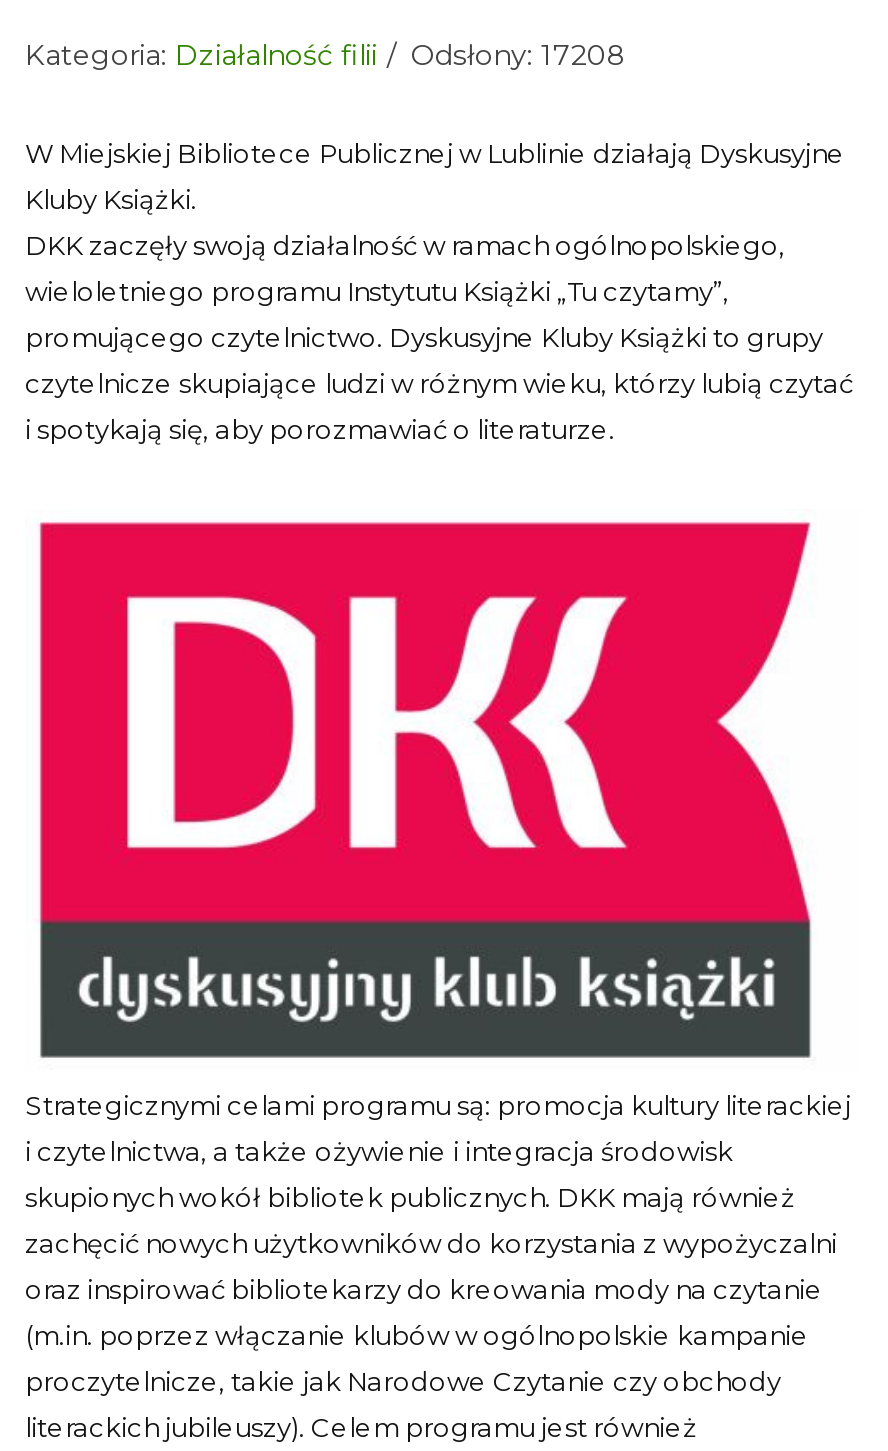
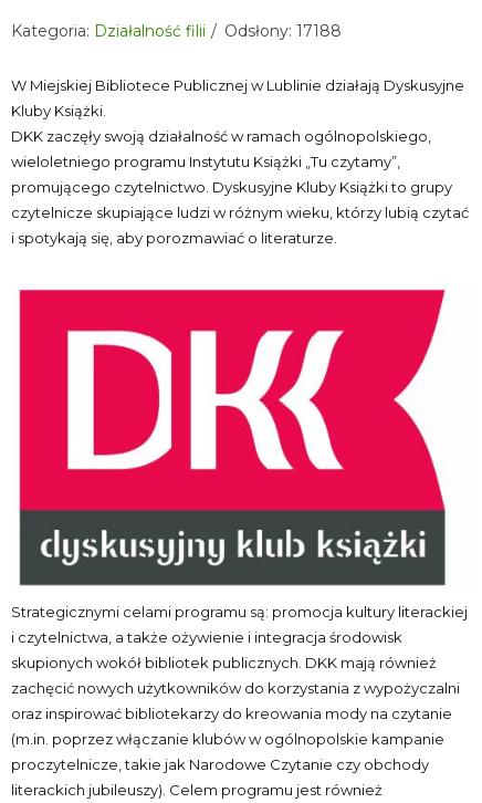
- Kategoria: Działalność filii Odsłony: 17208
+ Kategoria: Działalność filii Odsłony: 17188
